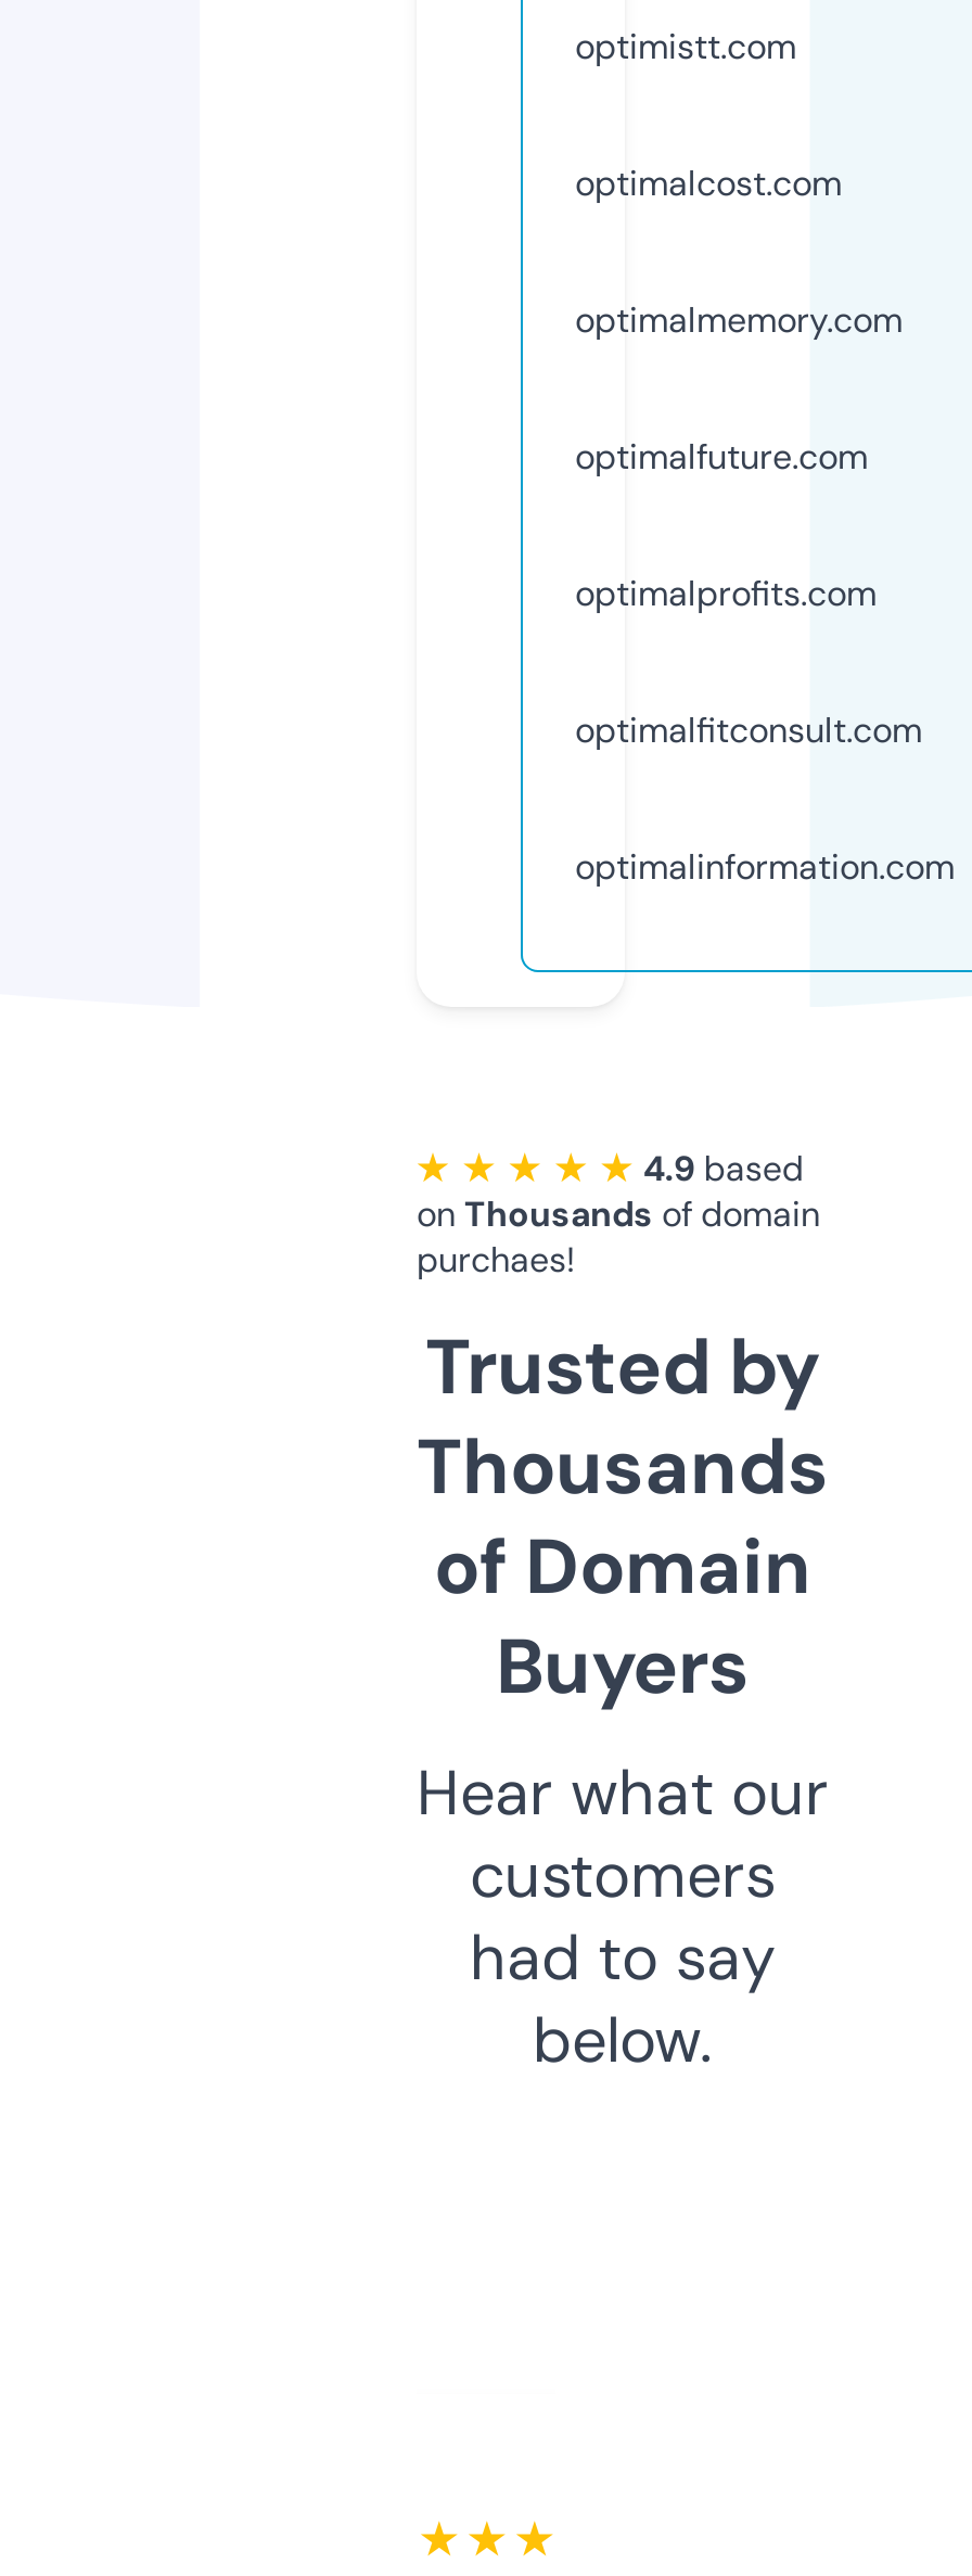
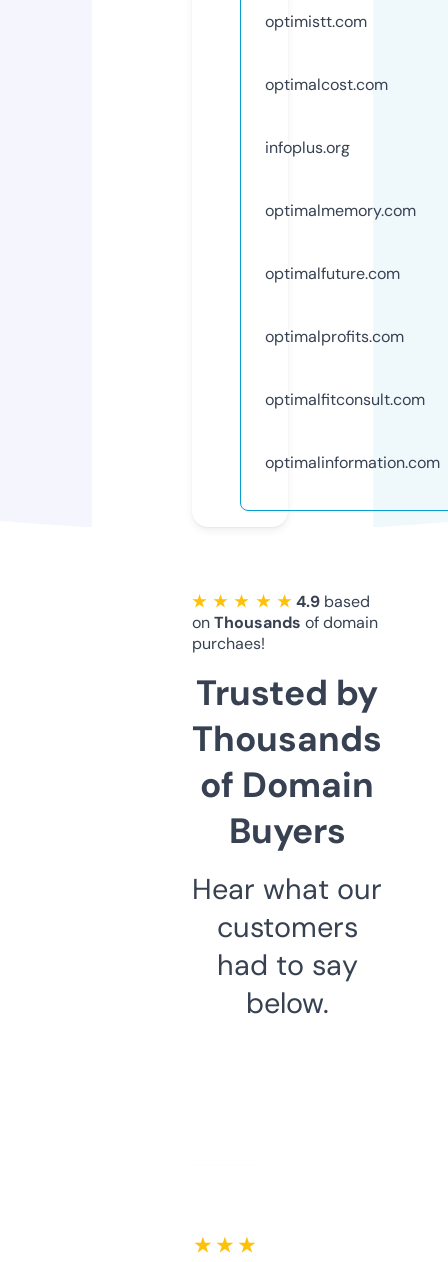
+ infoplus.org
